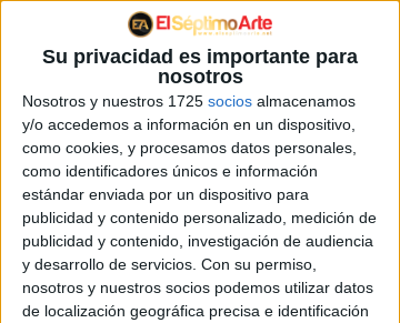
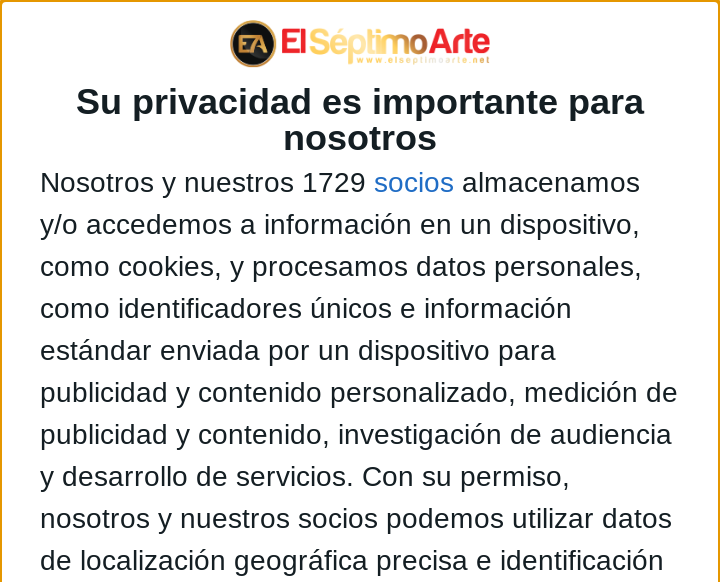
- Nosotros y nuestros 1725 socios almacenamos
+ Nosotros y nuestros 1729 socios almacenamos
